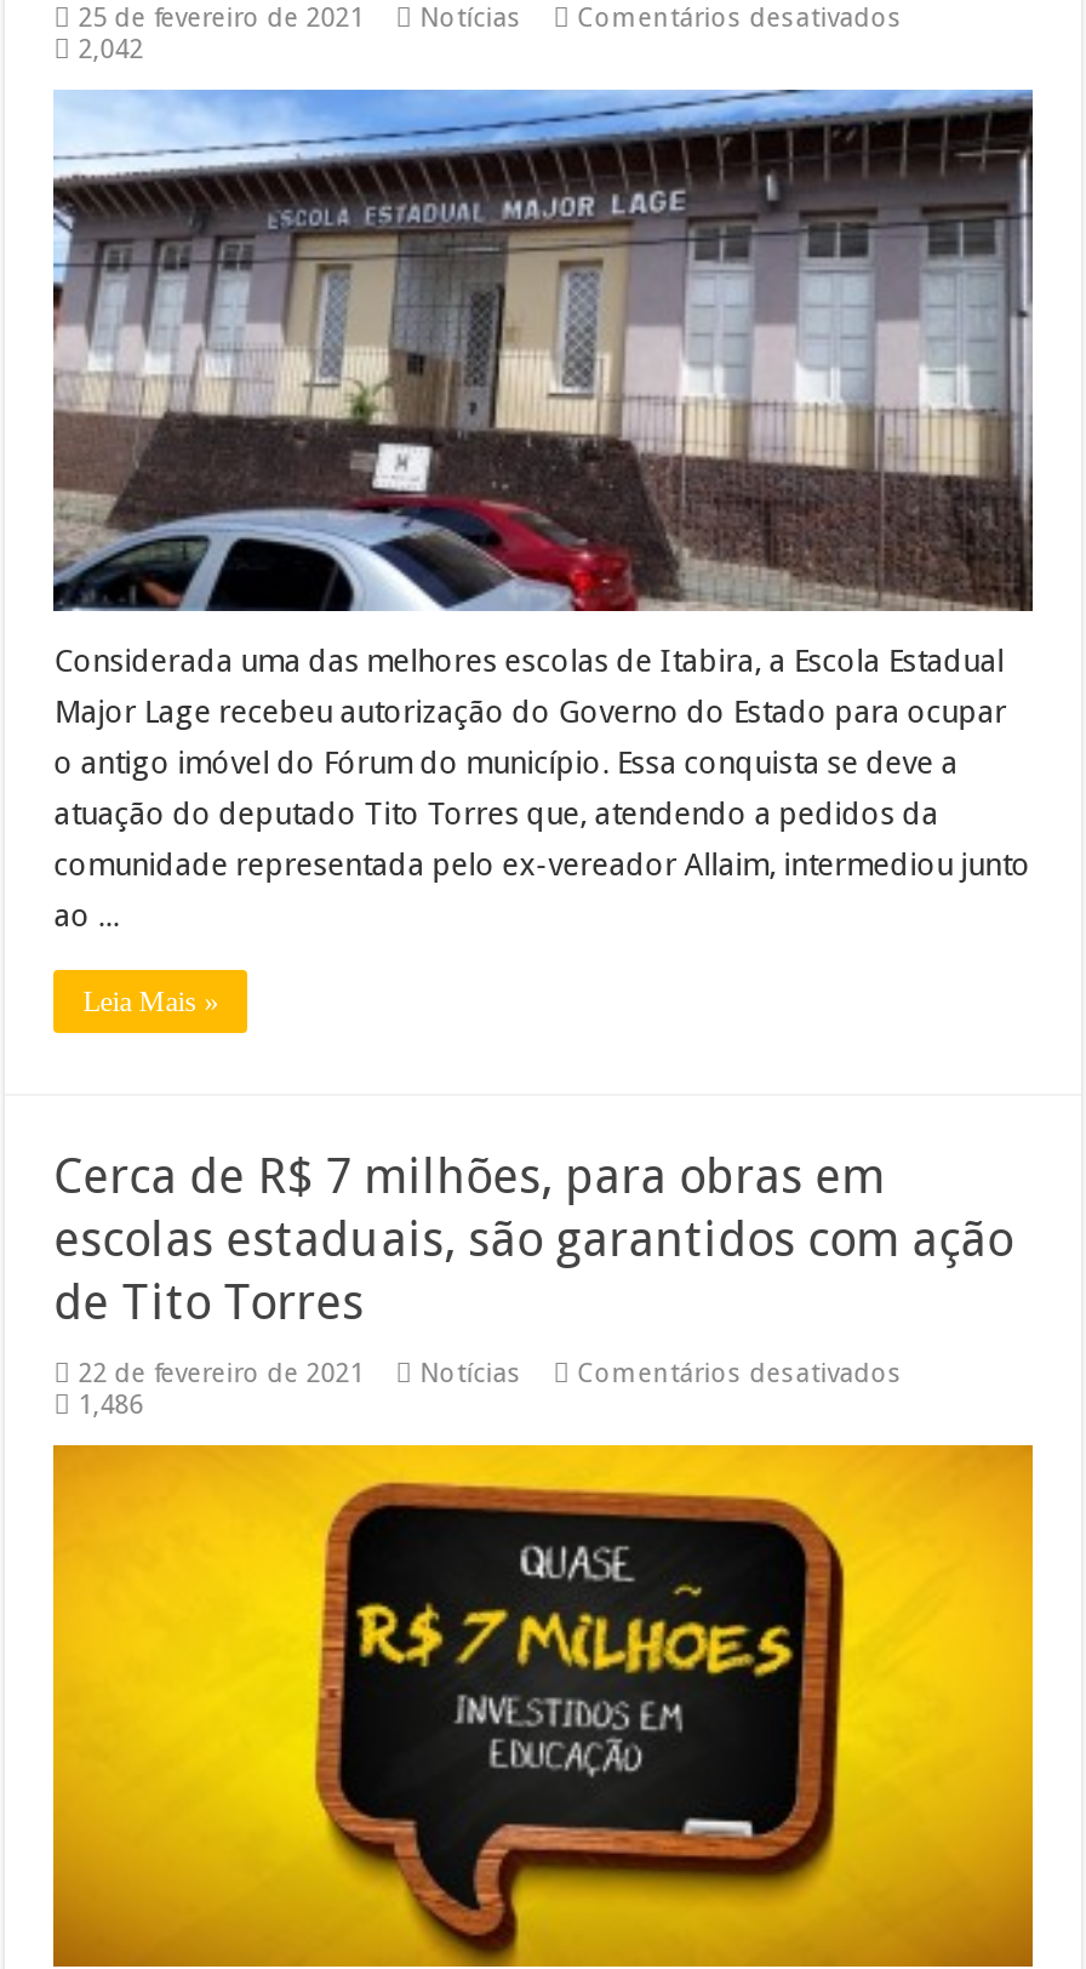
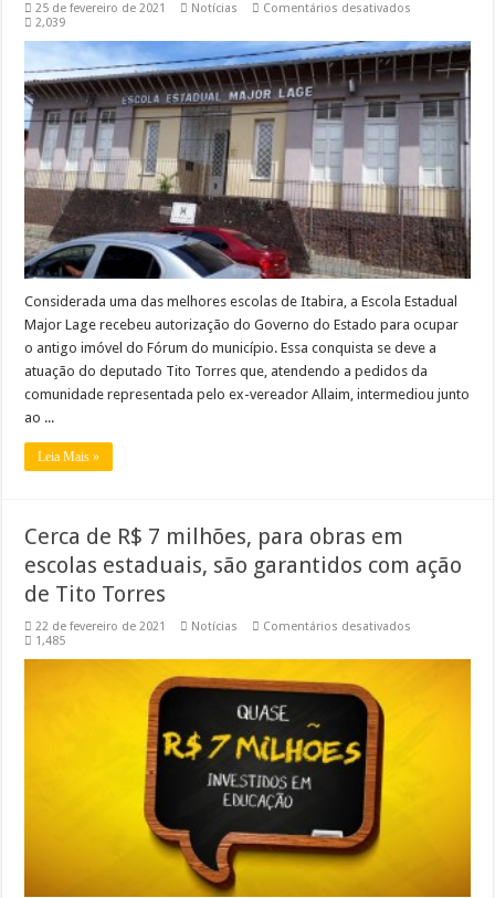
- 2,042
+ 2,039

- 1,486
+ 1,485
